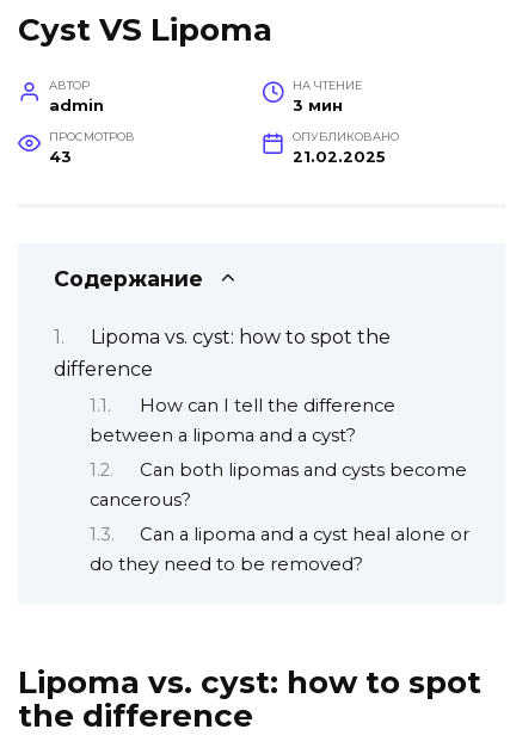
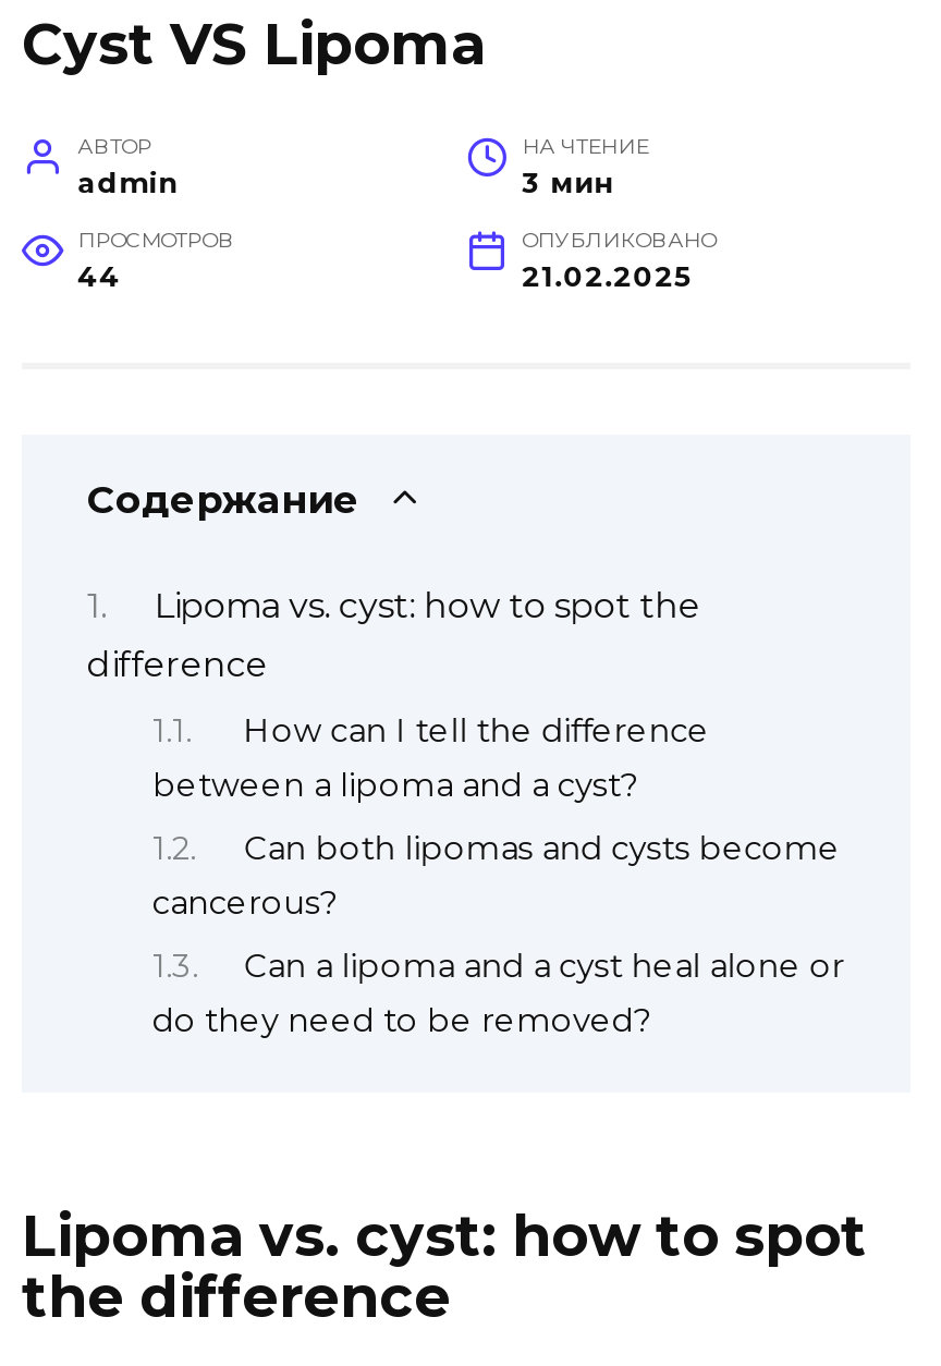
- 43
+ 44
